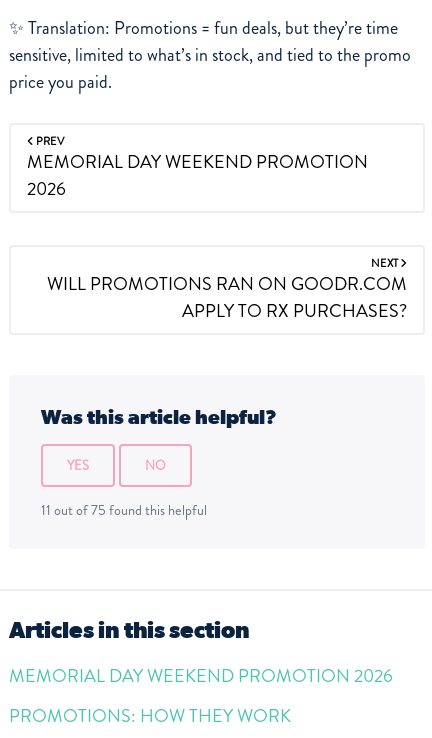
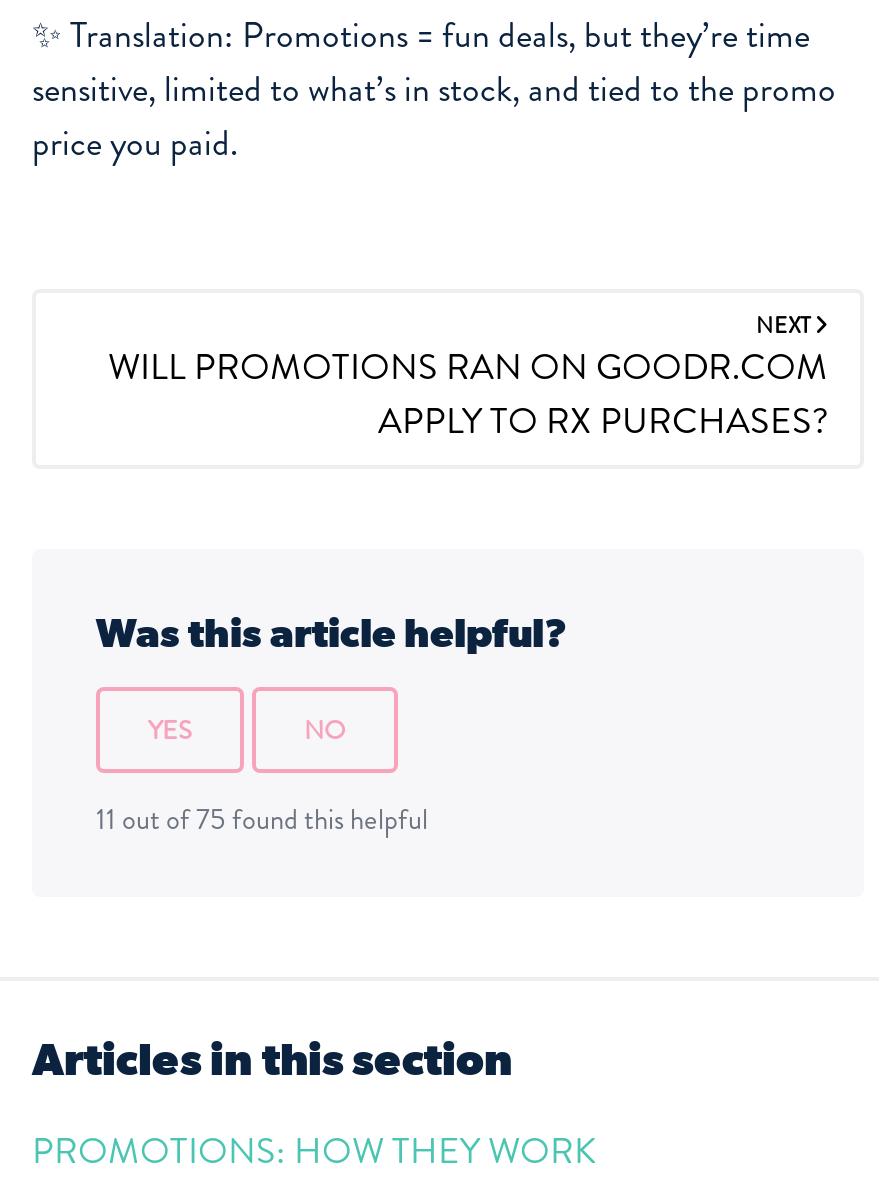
- PREV
- MEMORIAL DAY WEEKEND PROMOTION
- 2026

- MEMORIAL DAY WEEKEND PROMOTION 2026
